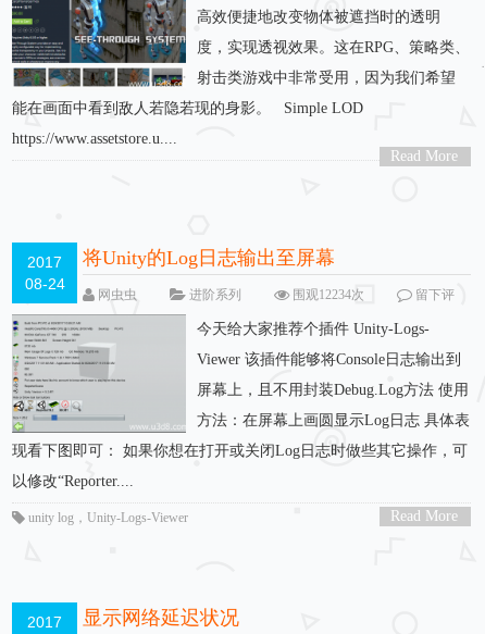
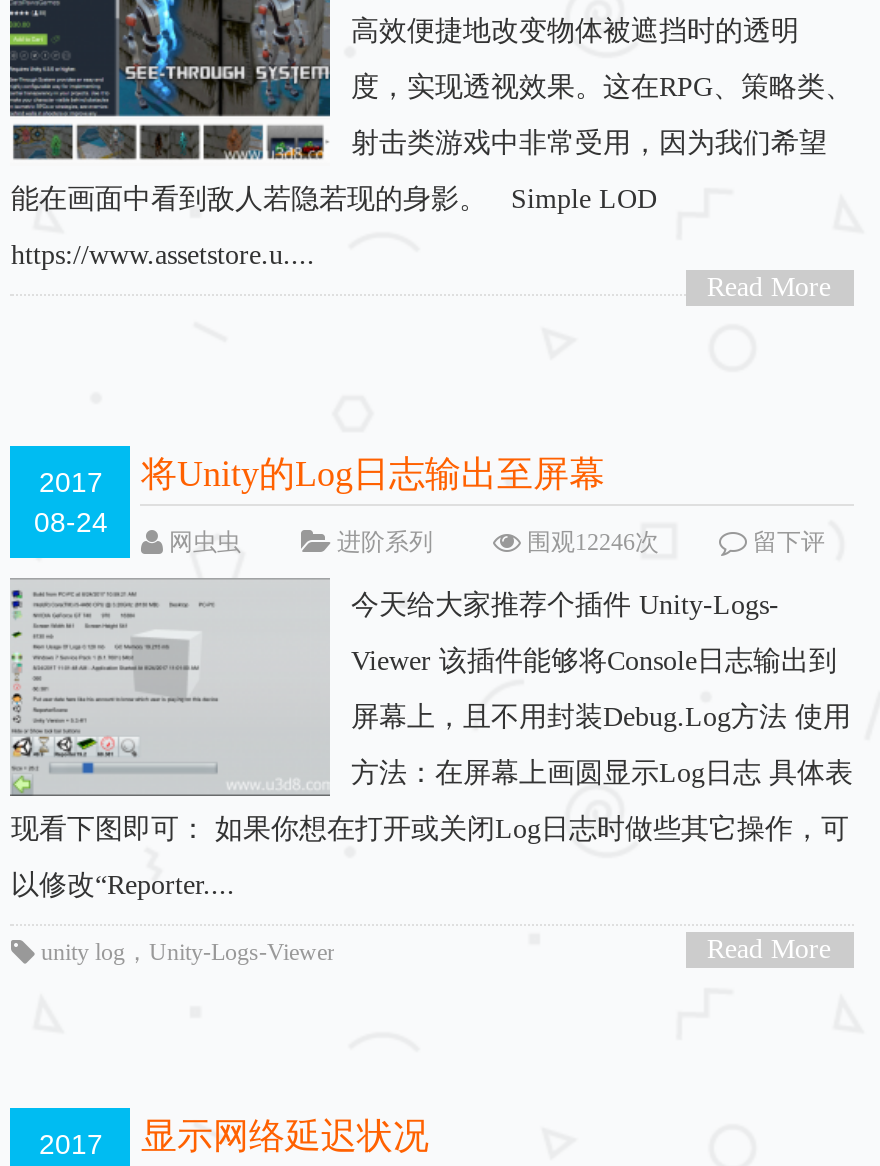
- 围观12234次
+ 围观12246次
